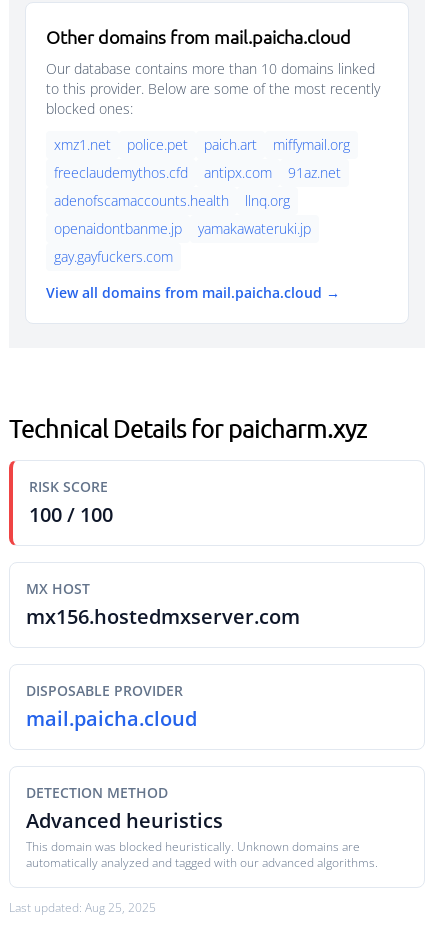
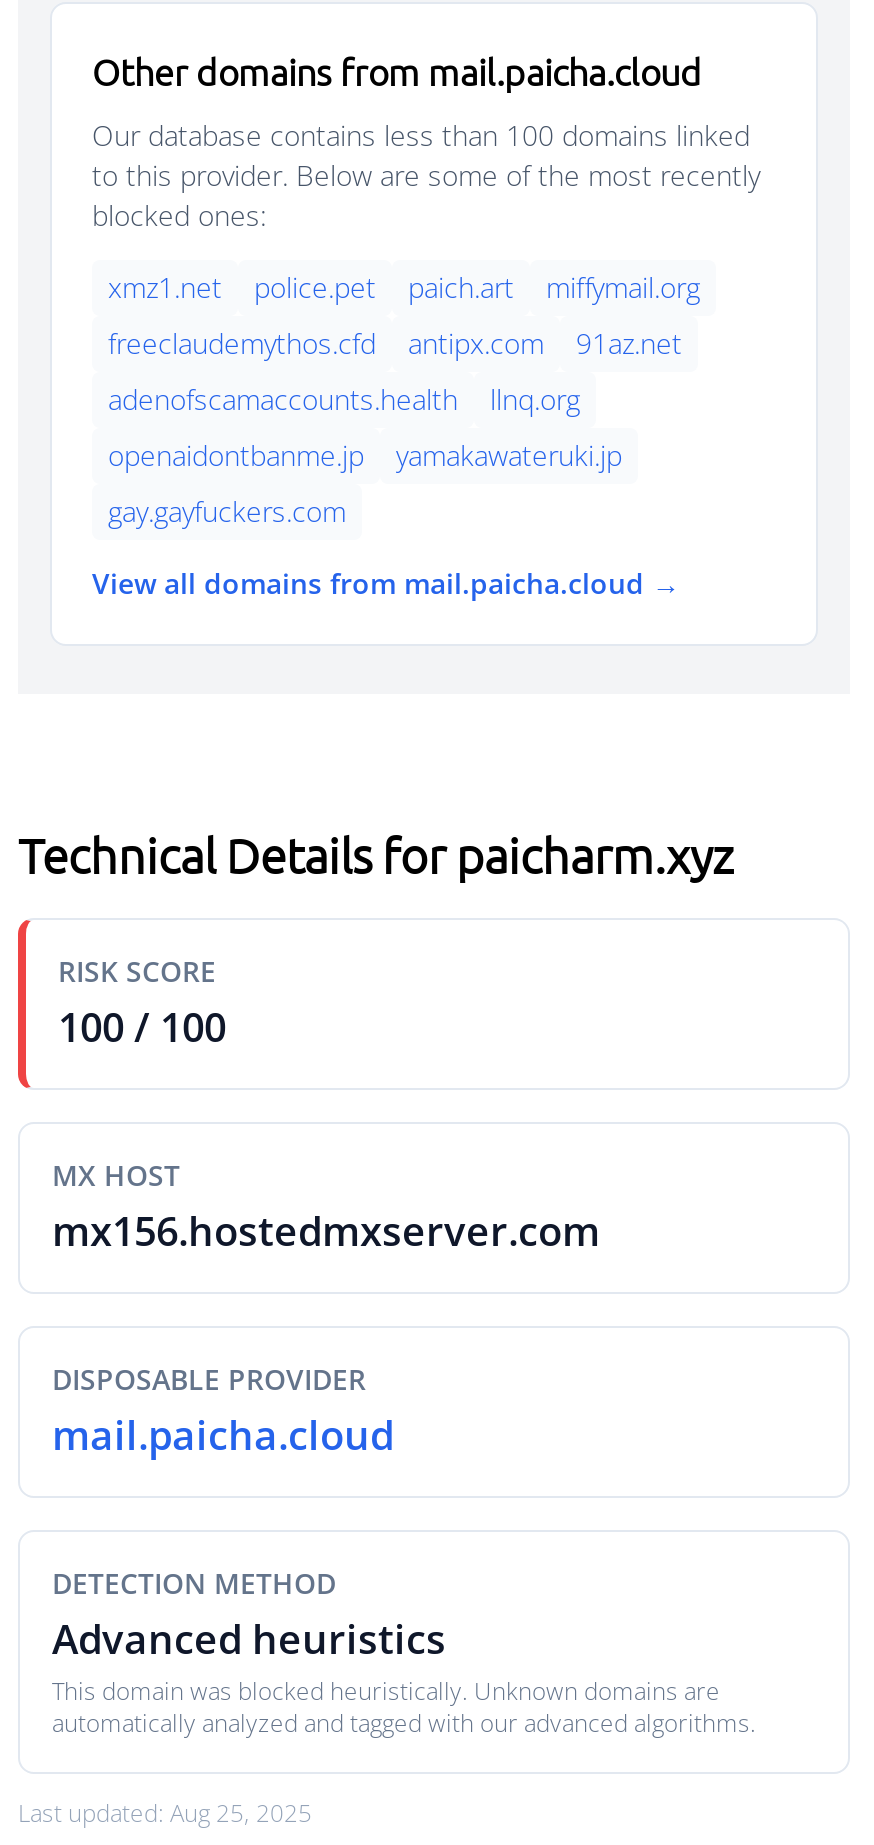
- Our database contains more than 10 domains linked
+ Our database contains less than 100 domains linked
